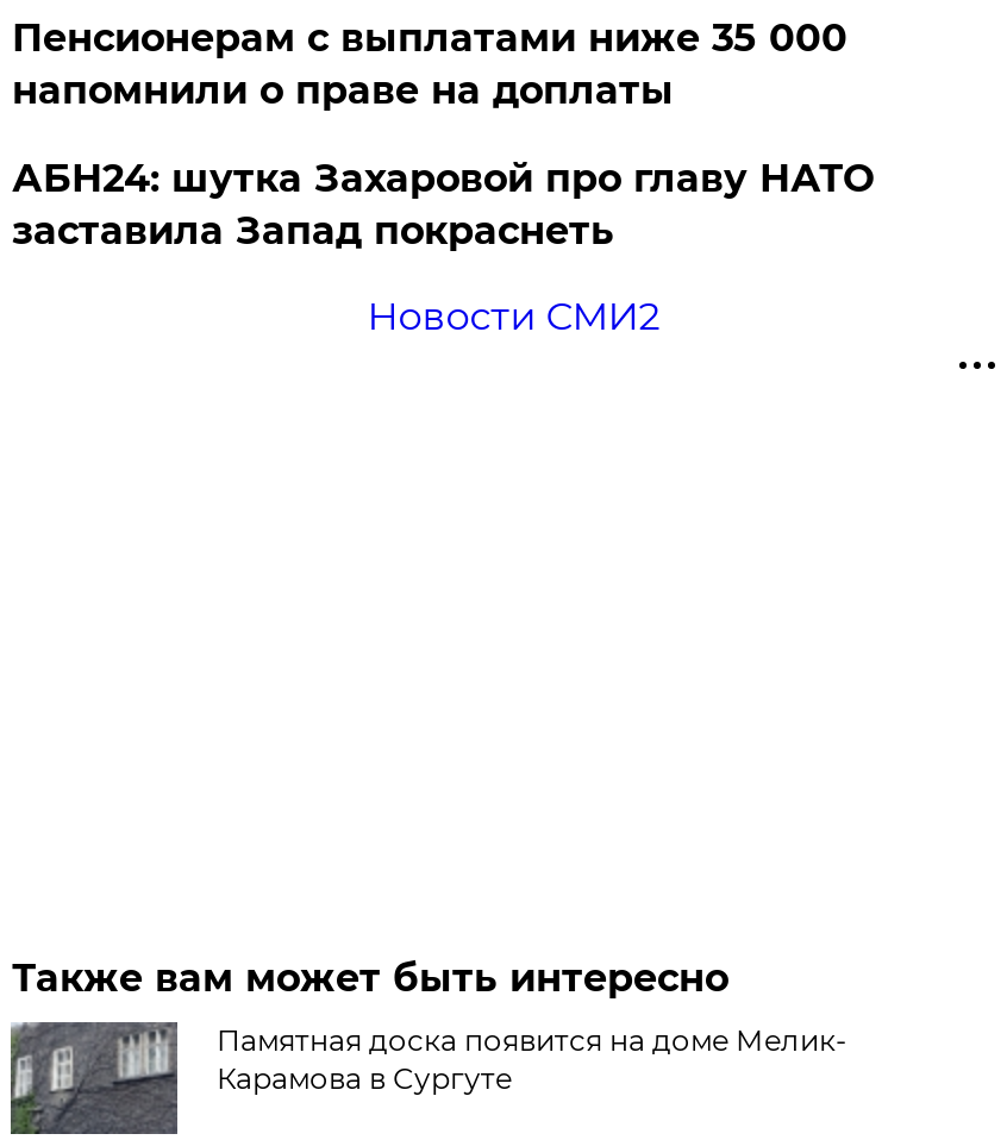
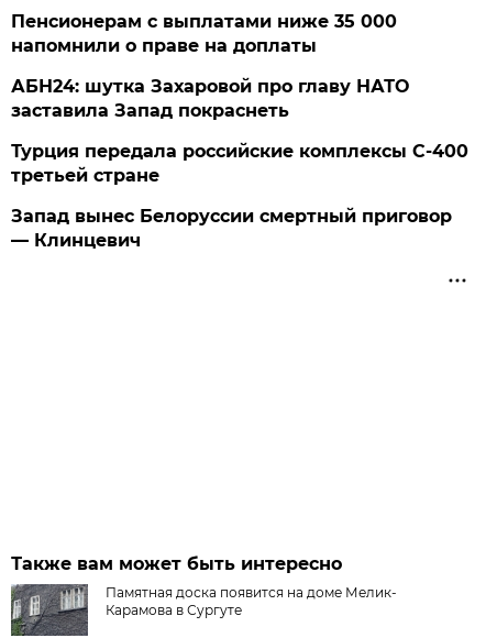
- Новости СМИ2
+ Турция передала российские комплексы С-400
+ третьей стране
+ Запад вынес Белоруссии смертный приговор
+ — Клинцевич
